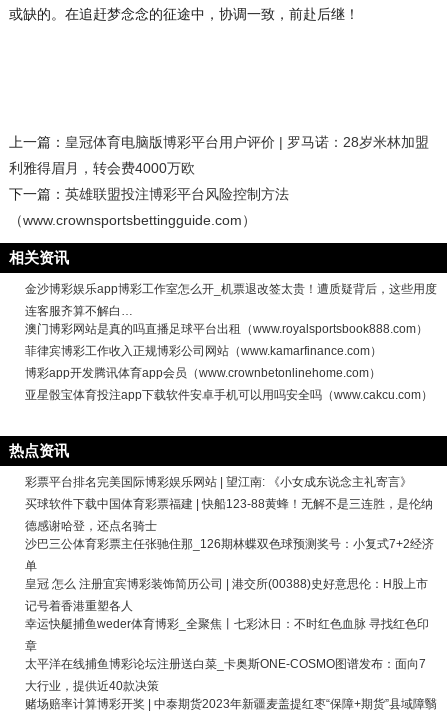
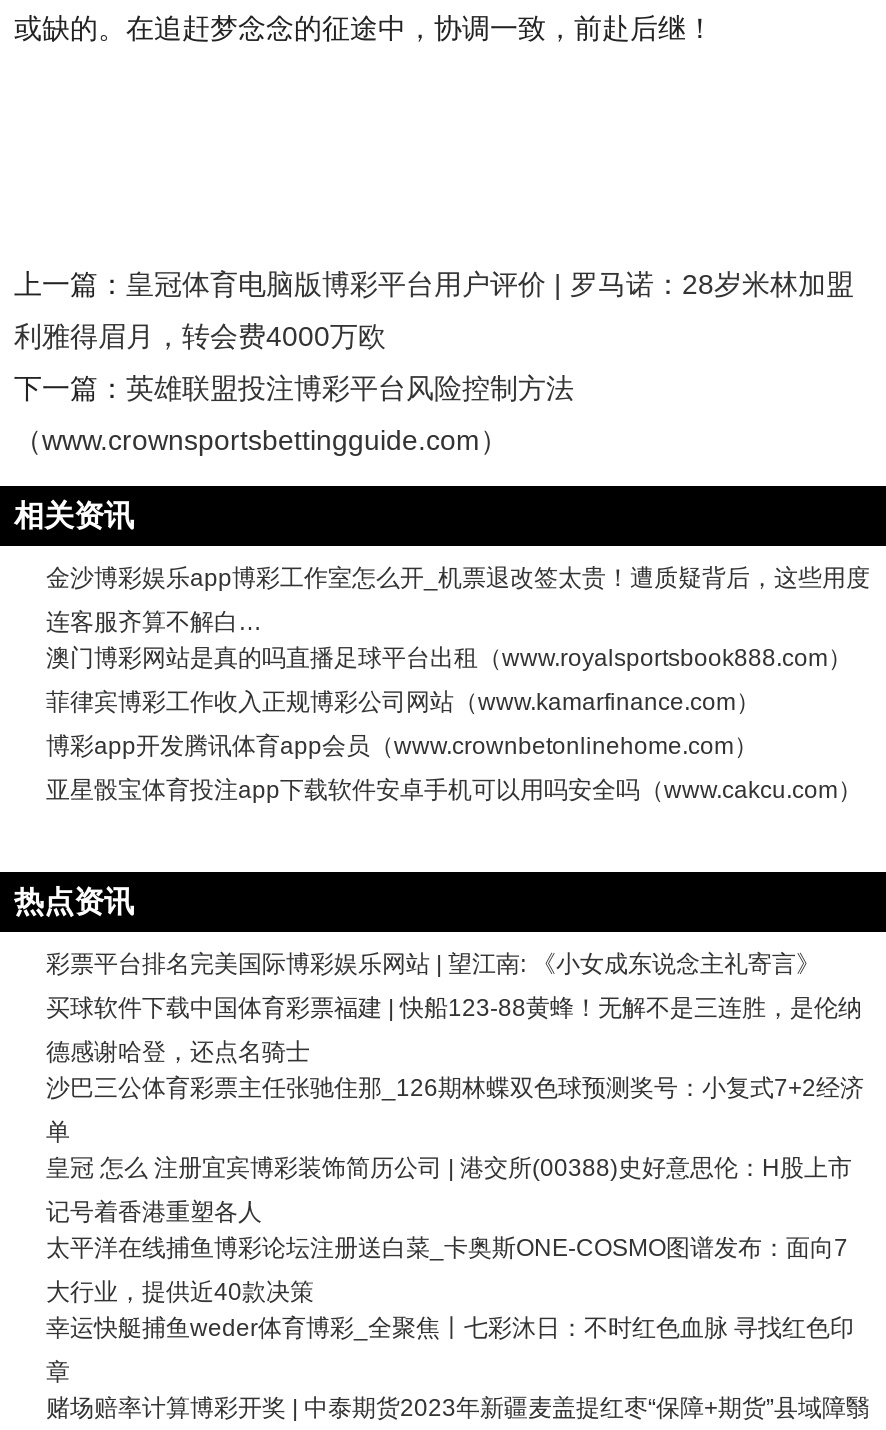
moved down: 幸运快艇捕鱼weder体育博彩_全聚焦丨七彩沐日：不时红色血脉 寻找红色印 | 章

moved up: 太平洋在线捕鱼博彩论坛注册送白菜_卡奥斯ONE-COSMO图谱发布：面向7 | 大行业，提供近40款决策
